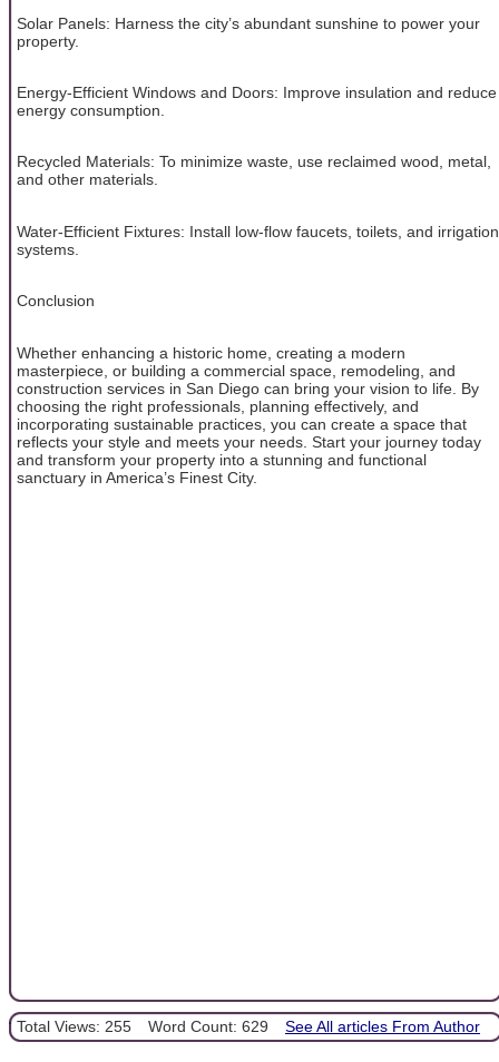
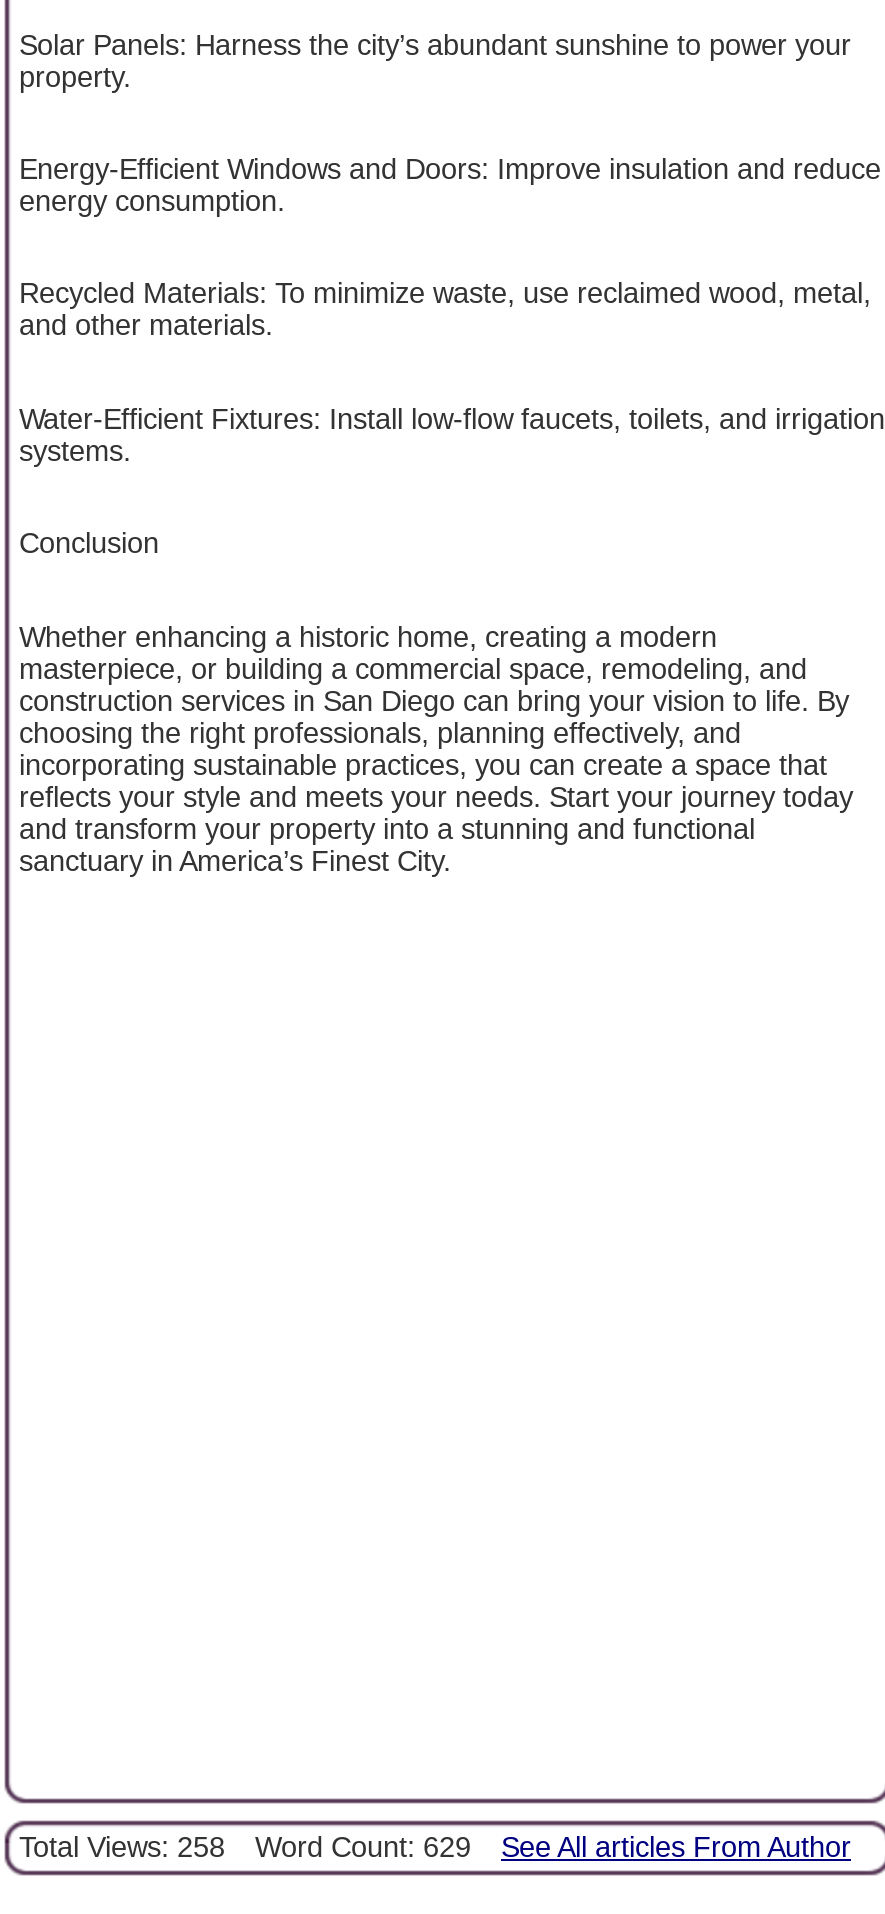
- Total Views: 255 Word Count: 629 See All articles From Author
+ Total Views: 258 Word Count: 629 See All articles From Author
